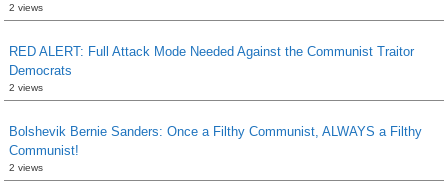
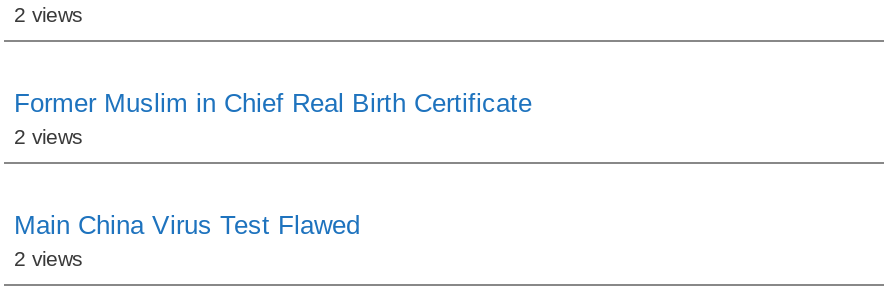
- RED ALERT: Full Attack Mode Needed Against the Communist Traitor
- Democrats
+ Former Muslim in Chief Real Birth Certificate

- Bolshevik Bernie Sanders: Once a Filthy Communist, ALWAYS a Filthy
- Communist!
+ Main China Virus Test Flawed
